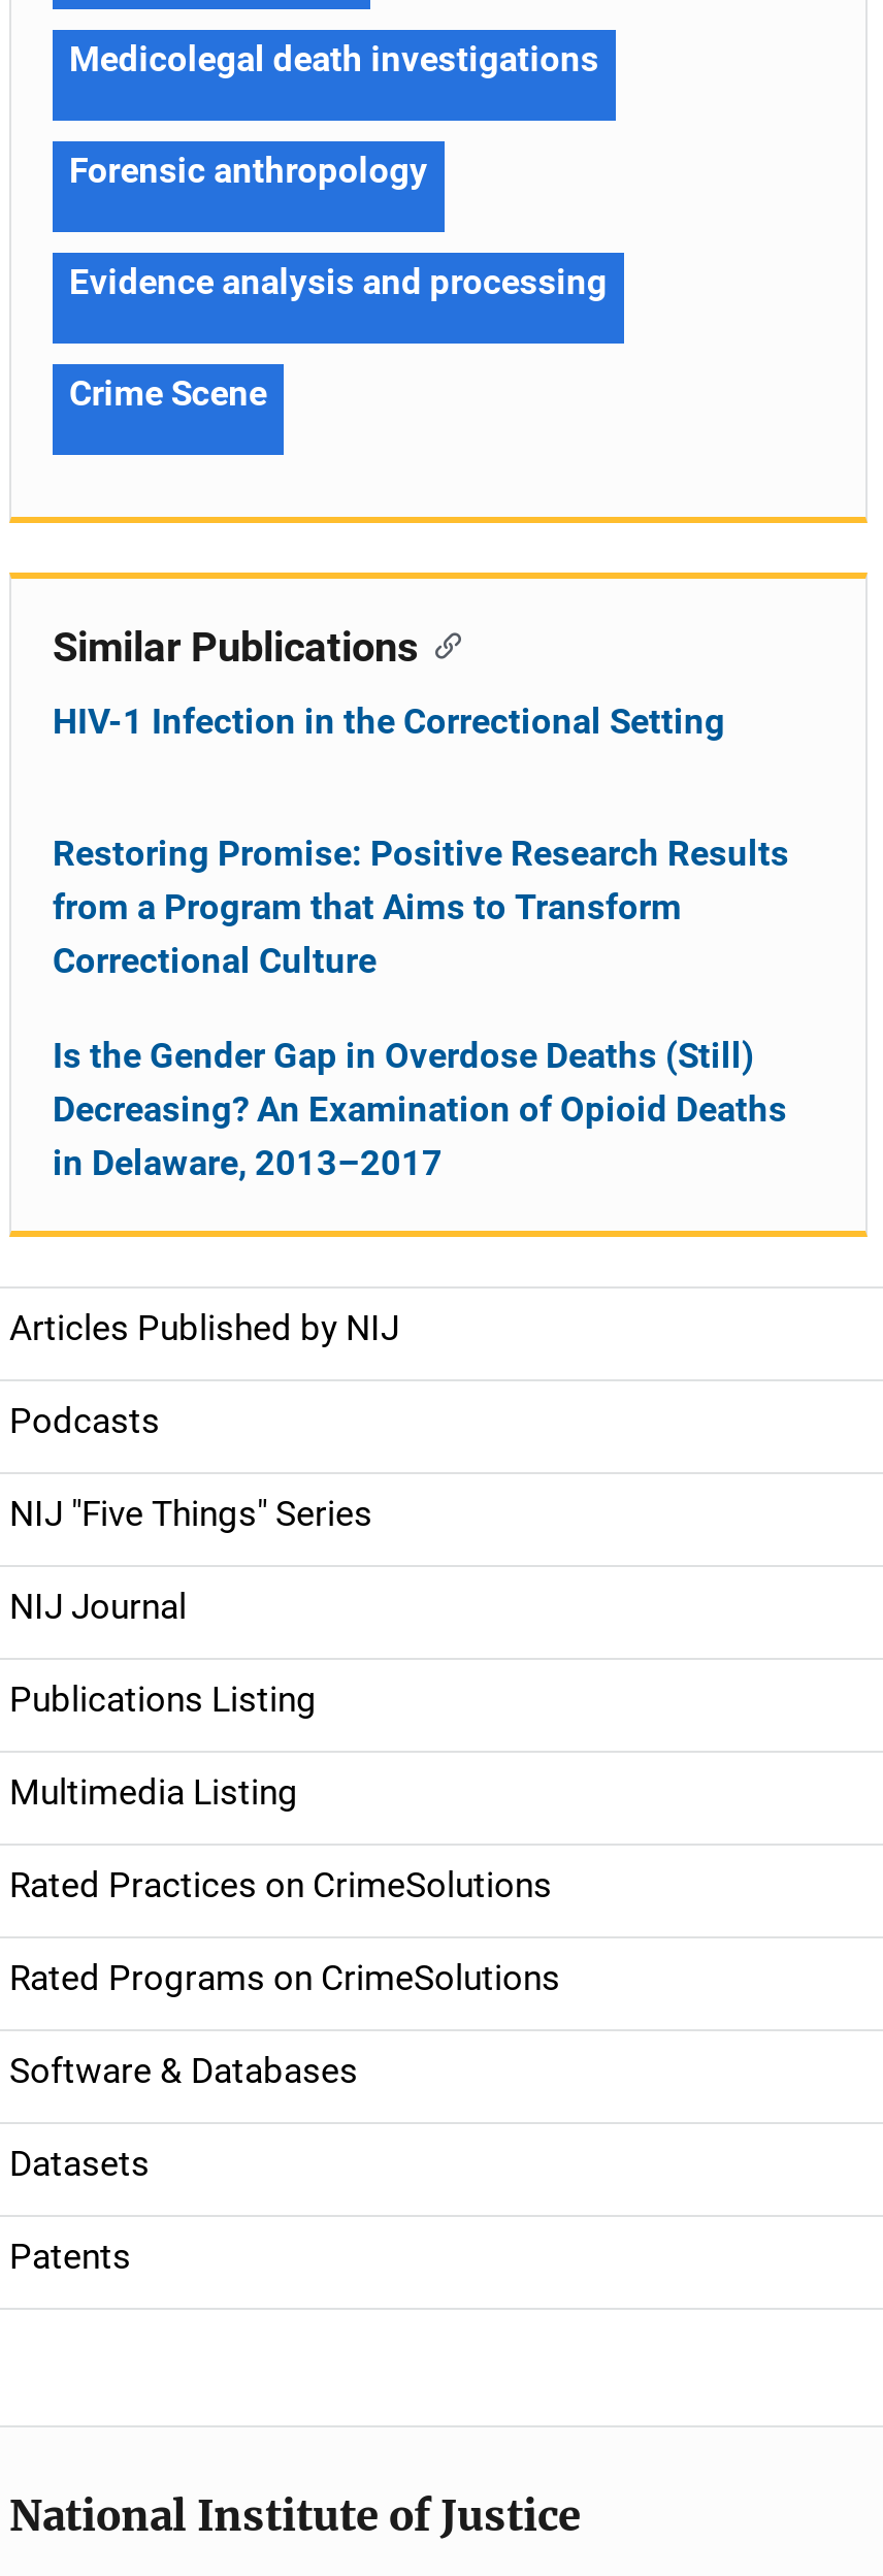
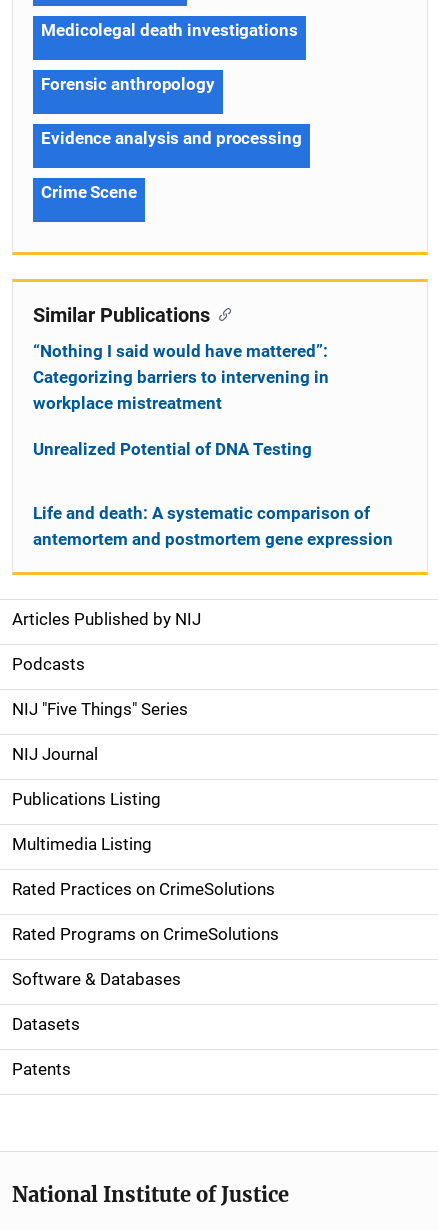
- HIV-1 Infection in the Correctional Setting
+ “Nothing I said would have mattered”:
+ Categorizing barriers to intervening in
+ workplace mistreatment

- Restoring Promise: Positive Research Results
- from a Program that Aims to Transform
- Correctional Culture
+ Unrealized Potential of DNA Testing

- Is the Gender Gap in Overdose Deaths (Still)
- Decreasing? An Examination of Opioid Deaths
- in Delaware, 2013–2017
+ Life and death: A systematic comparison of
+ antemortem and postmortem gene expression
